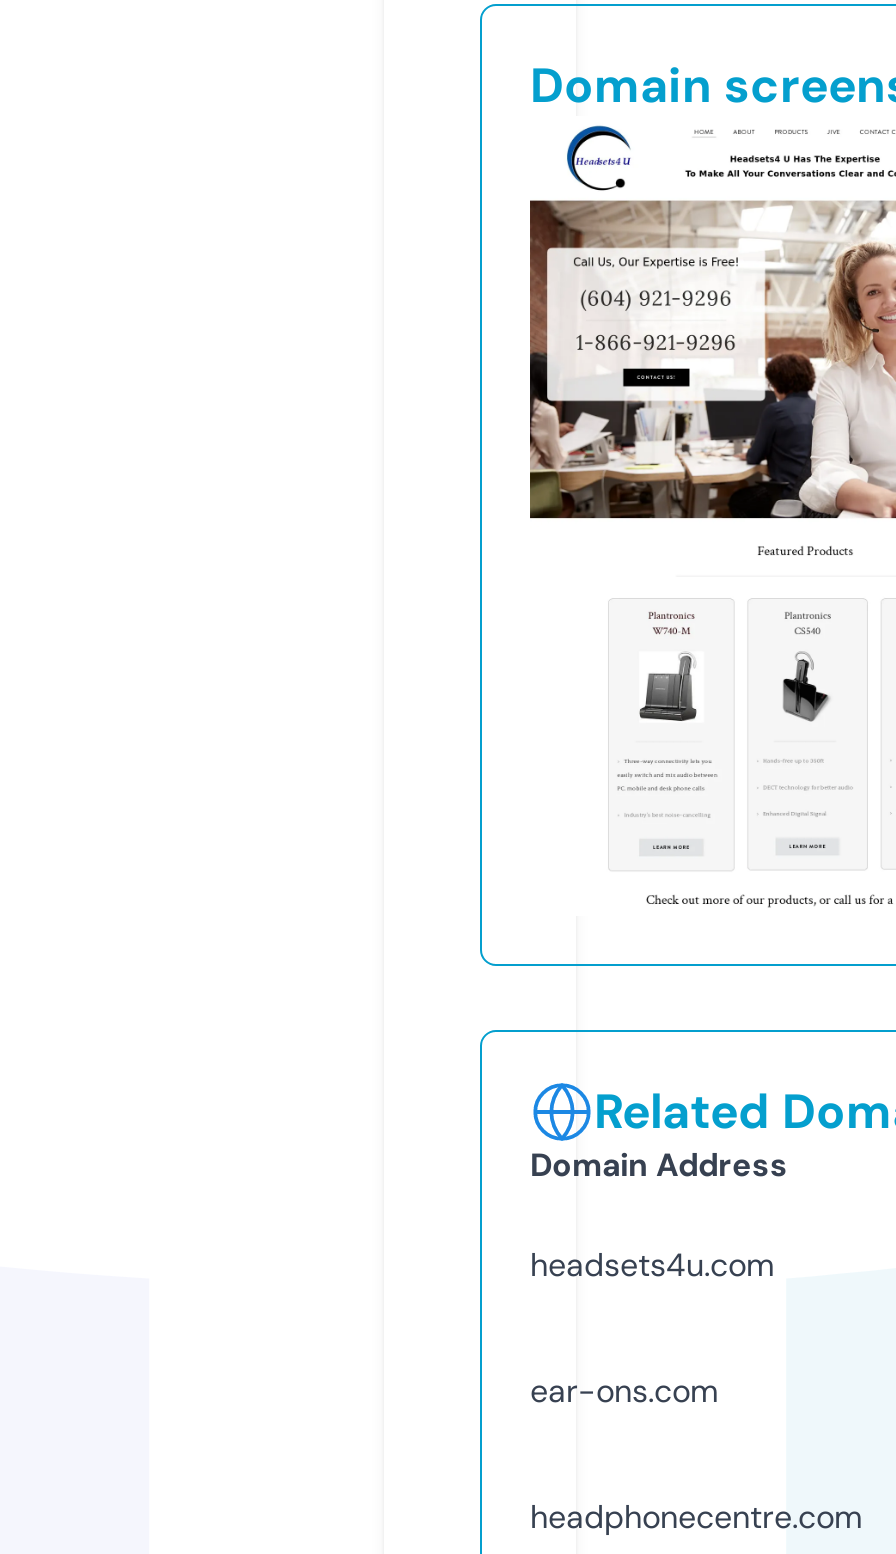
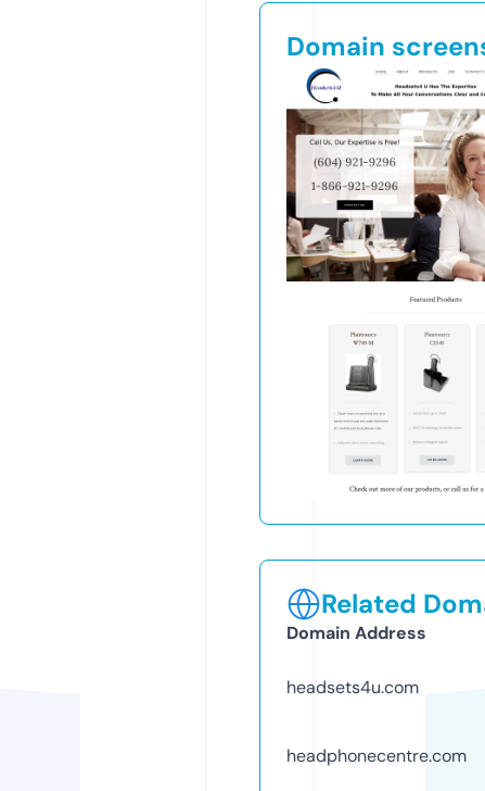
- ear-ons.com
